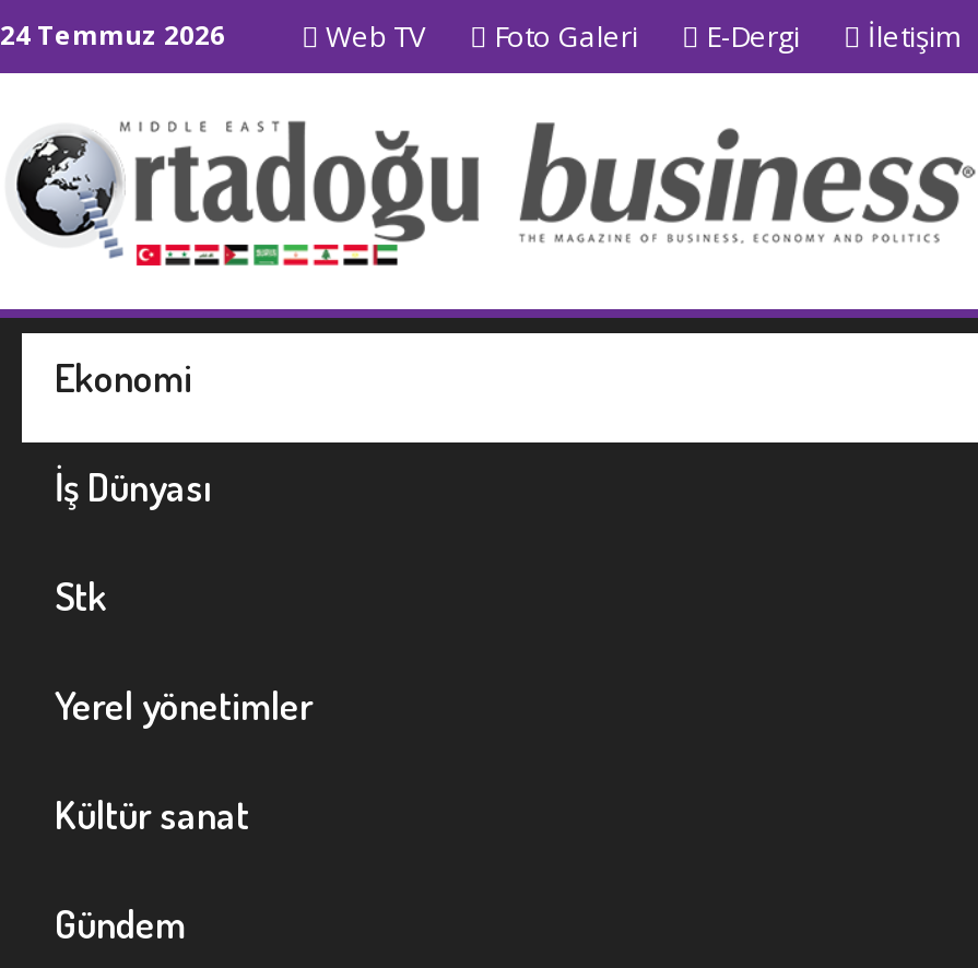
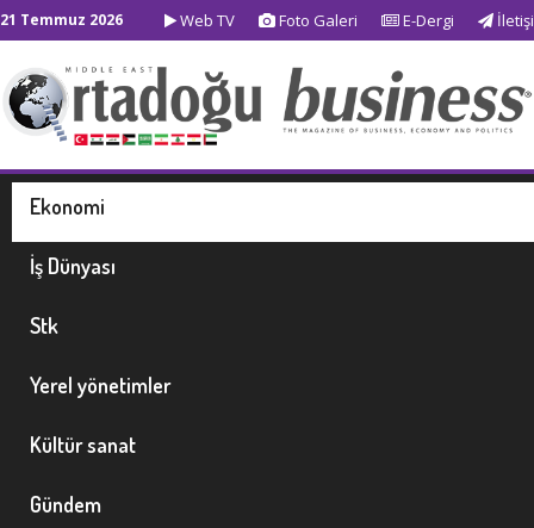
- 24 Temmuz 2026
+ 21 Temmuz 2026
